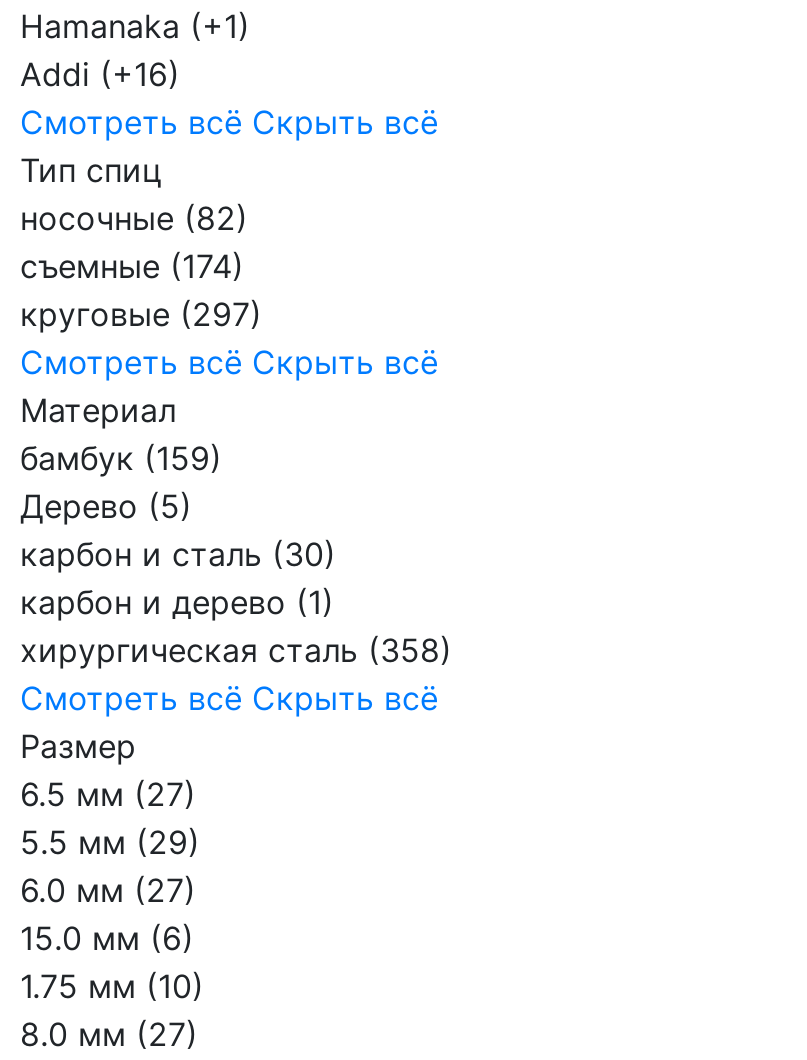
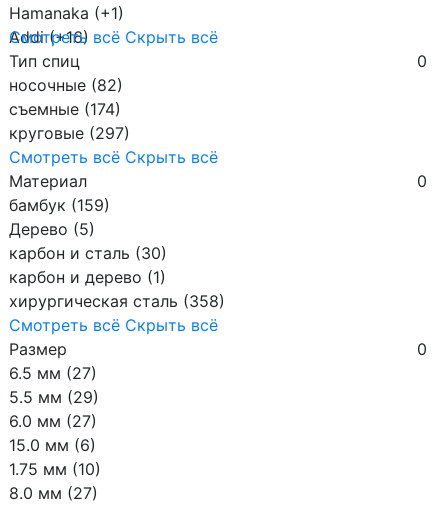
+ 0

+ 0

+ 0
